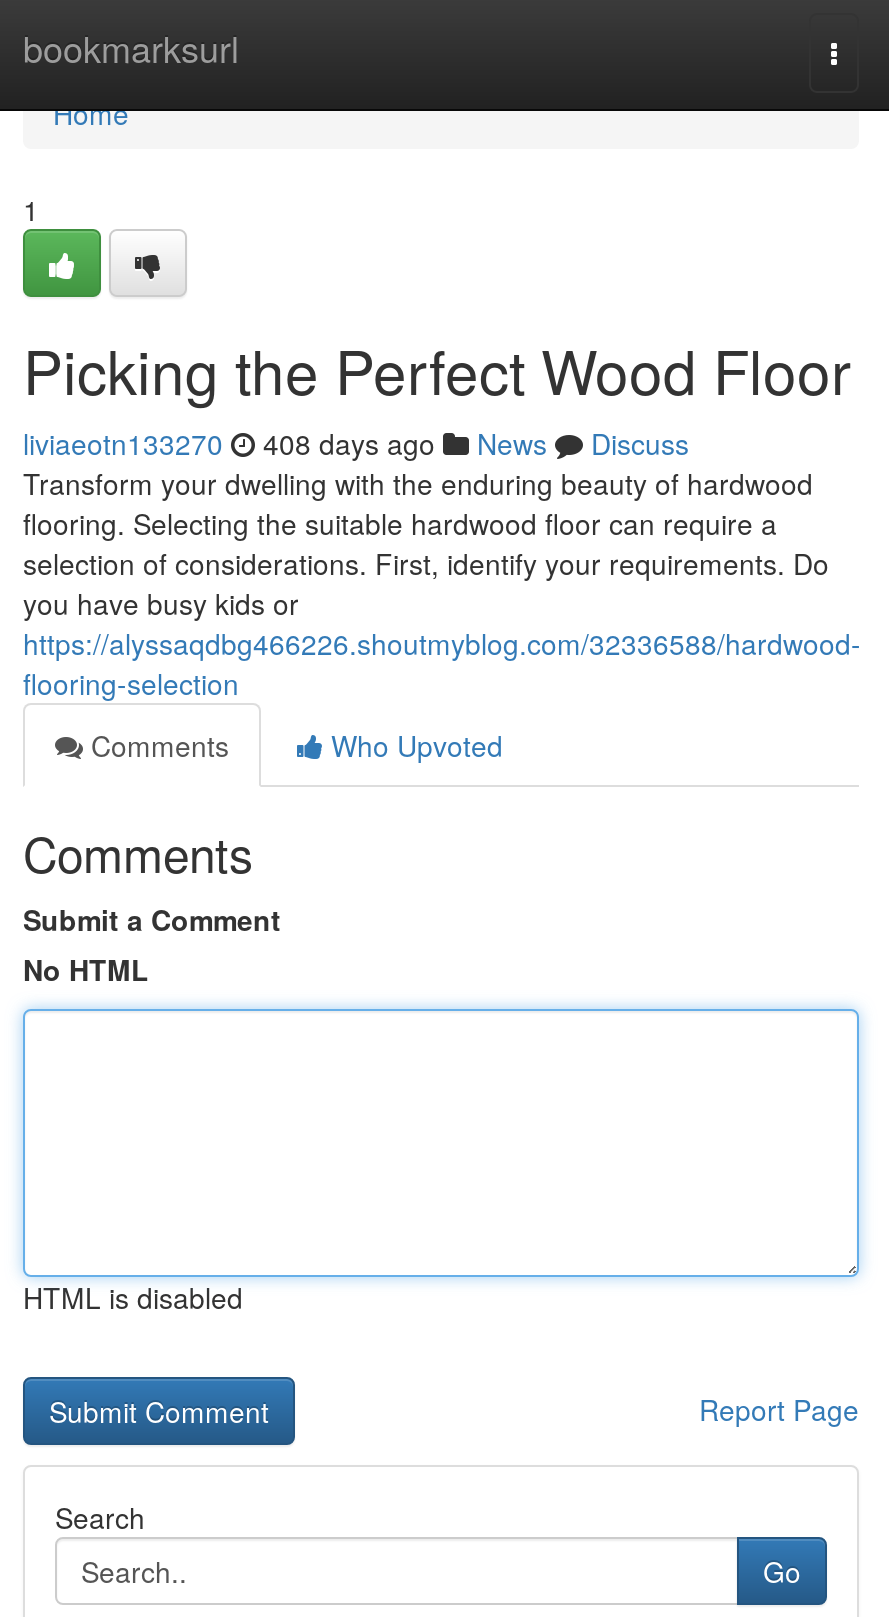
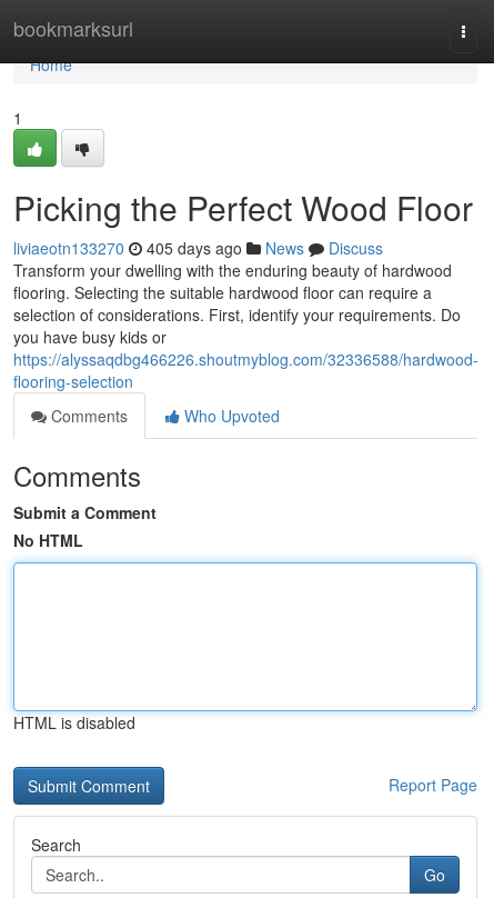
- liviaeotn133270 408 days ago News Discuss
+ liviaeotn133270 405 days ago News Discuss
